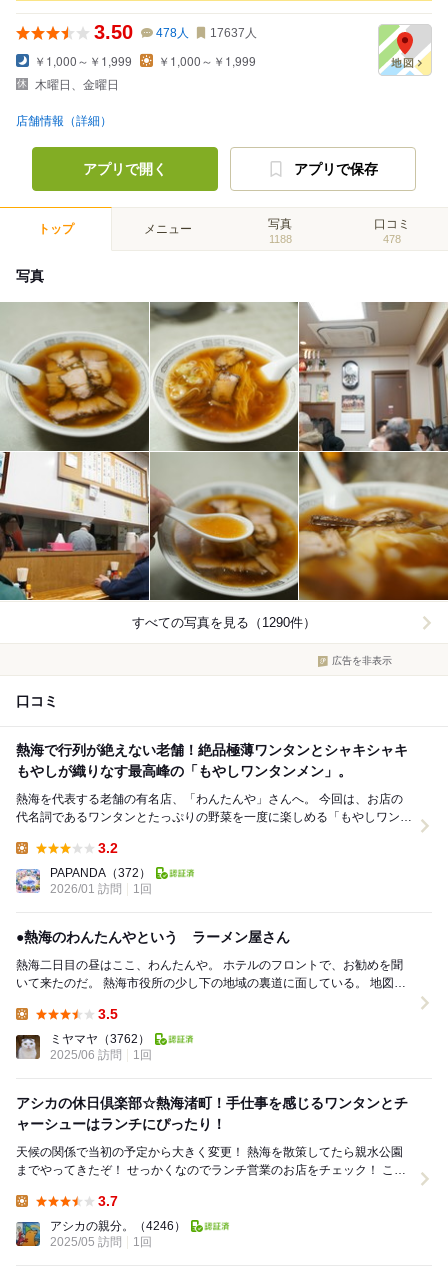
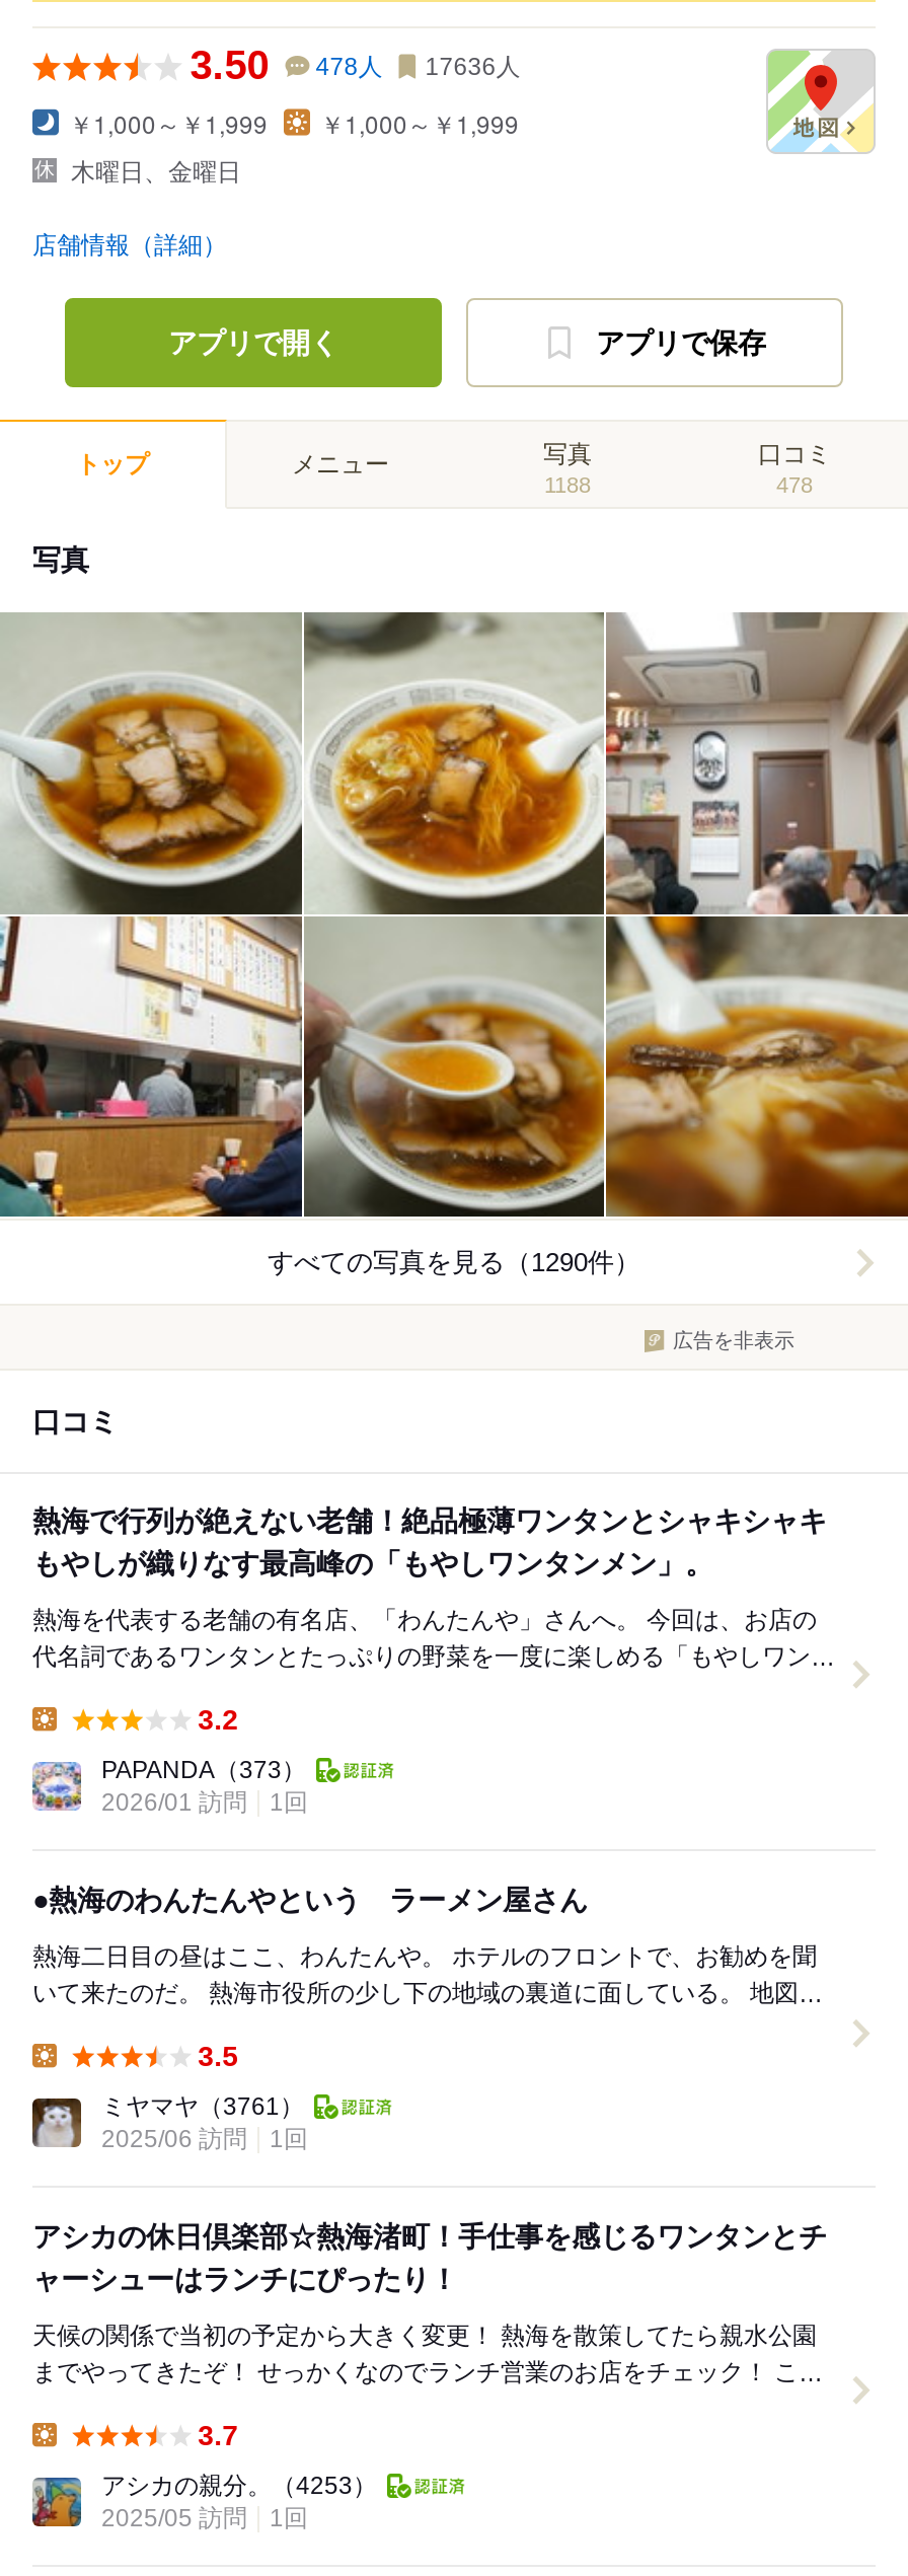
- 3.50 478人 17637人
+ 3.50 478人 17636人

- PAPANDA（372）
+ PAPANDA（373）

- ミヤマヤ（3762）
+ ミヤマヤ（3761）

- アシカの親分。（4246）
+ アシカの親分。（4253）
